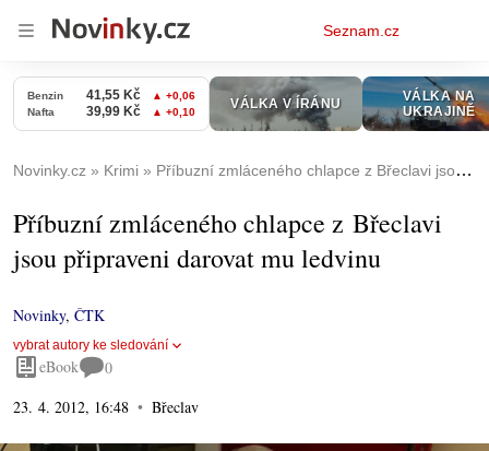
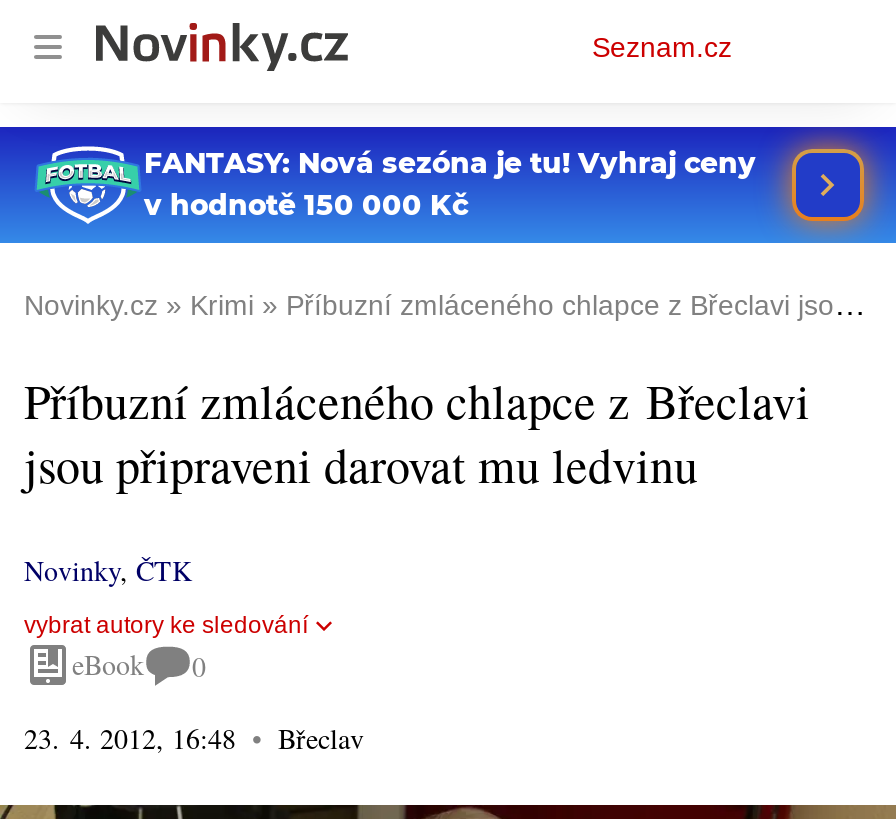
- [image]
+ [image]
